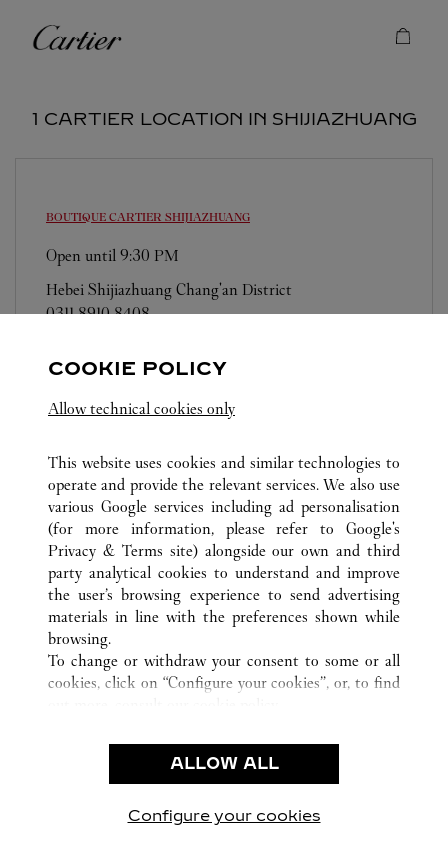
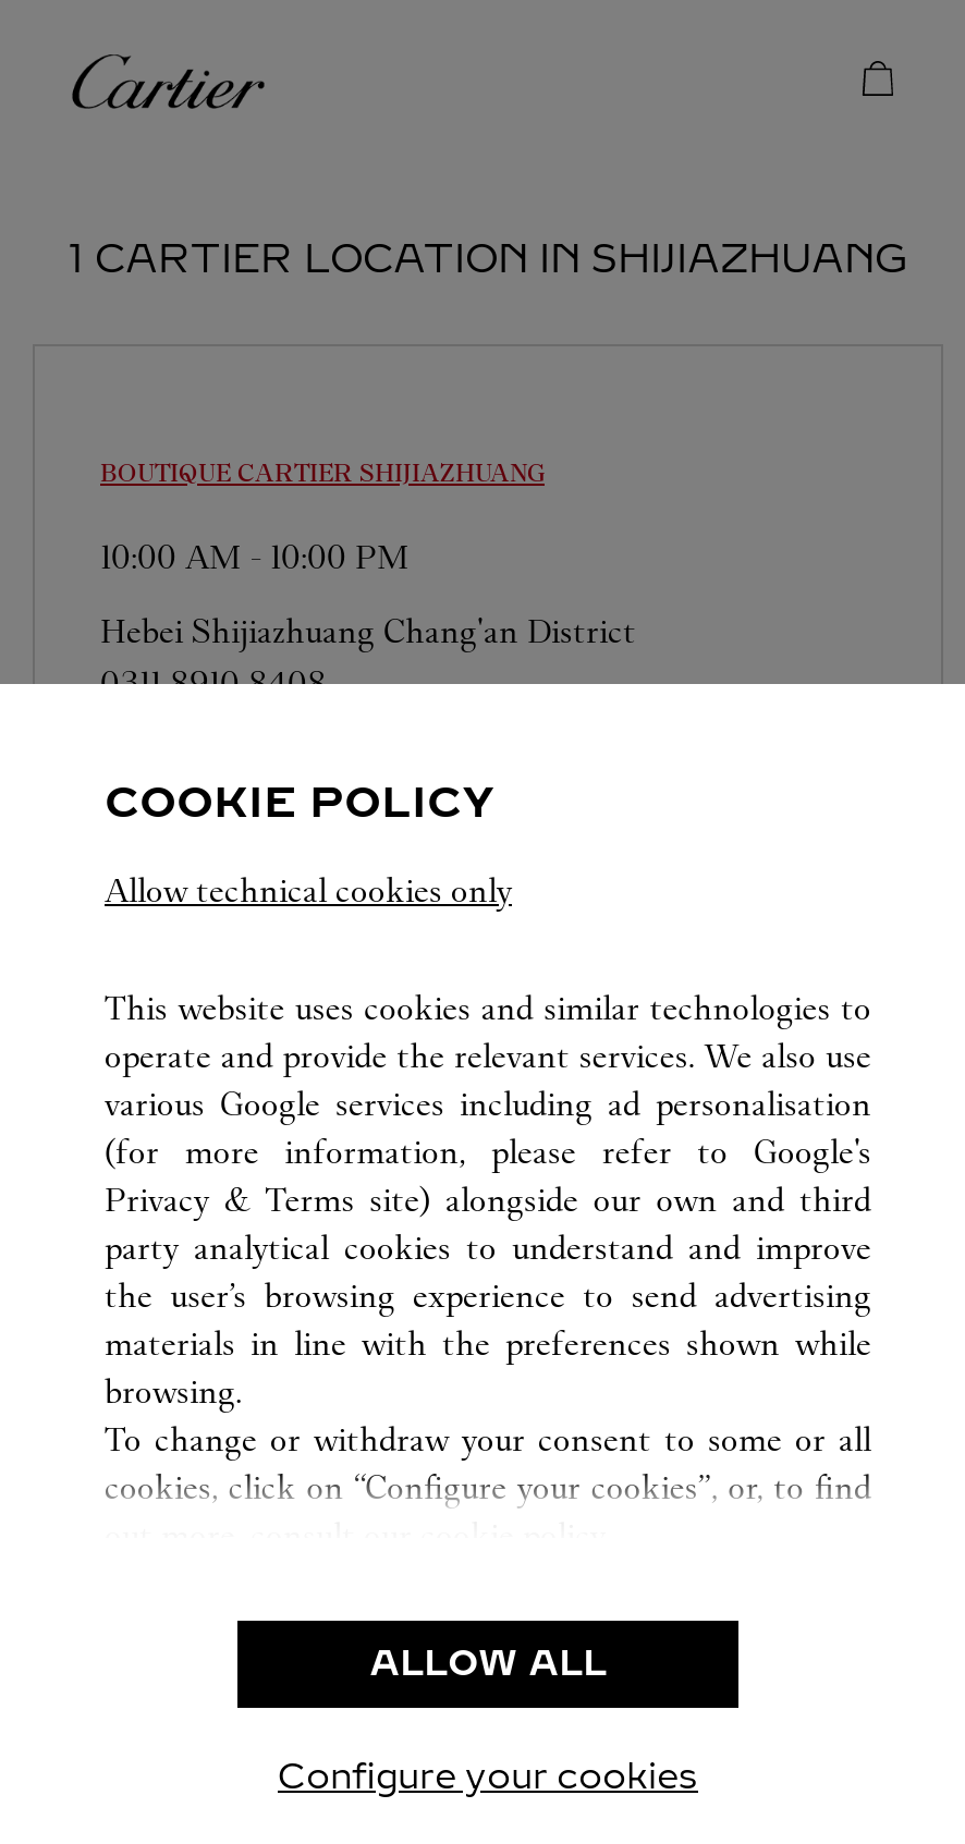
- Open until 9:30 PM
+ 10:00 AM - 10:00 PM
